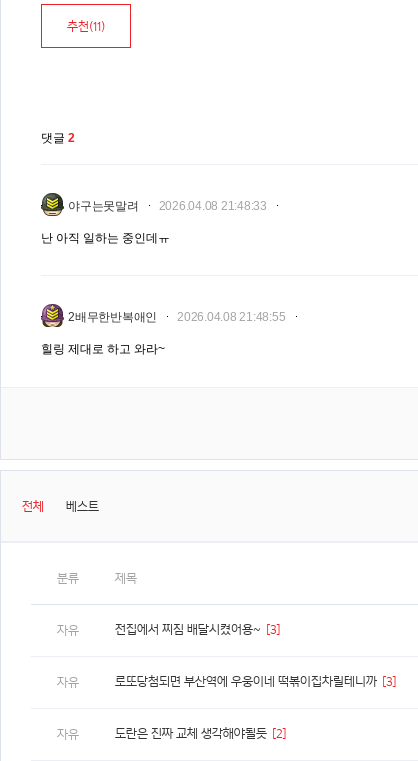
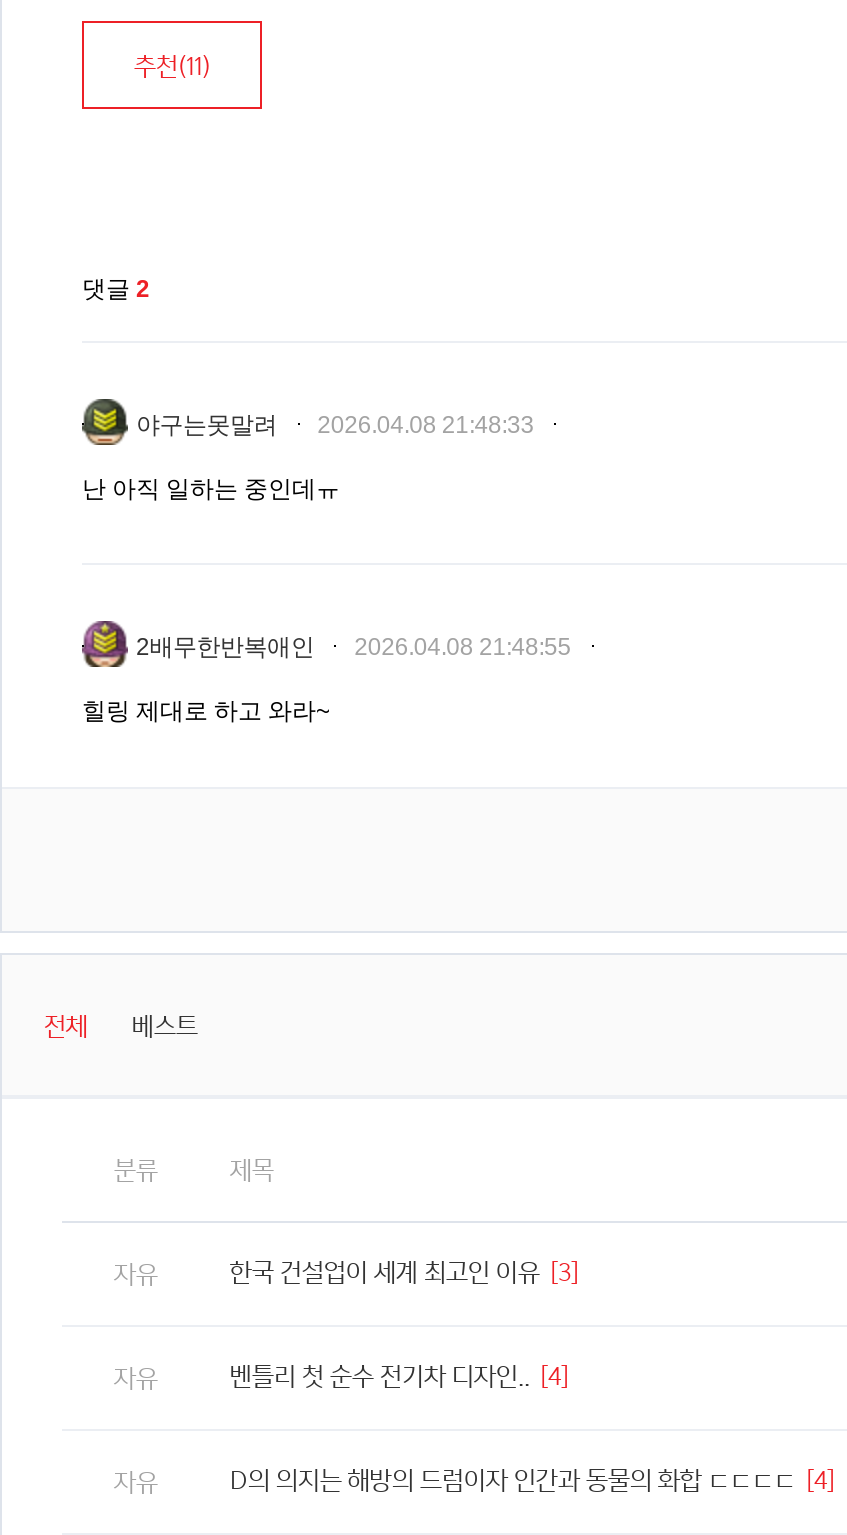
- 전집에서 찌짐 배달시켰어용~ [3]
+ 한국 건설업이 세계 최고인 이유 [3]

- 로또당첨되면 부산역에 우웅이네 떡볶이집차릴테니까 [3]
+ 벤틀리 첫 순수 전기차 디자인.. [4]

- 도란은 진짜 교체 생각해야될듯 [2]
+ D의 의지는 해방의 드럼이자 인간과 동물의 화합 ㄷㄷㄷㄷ [4]
